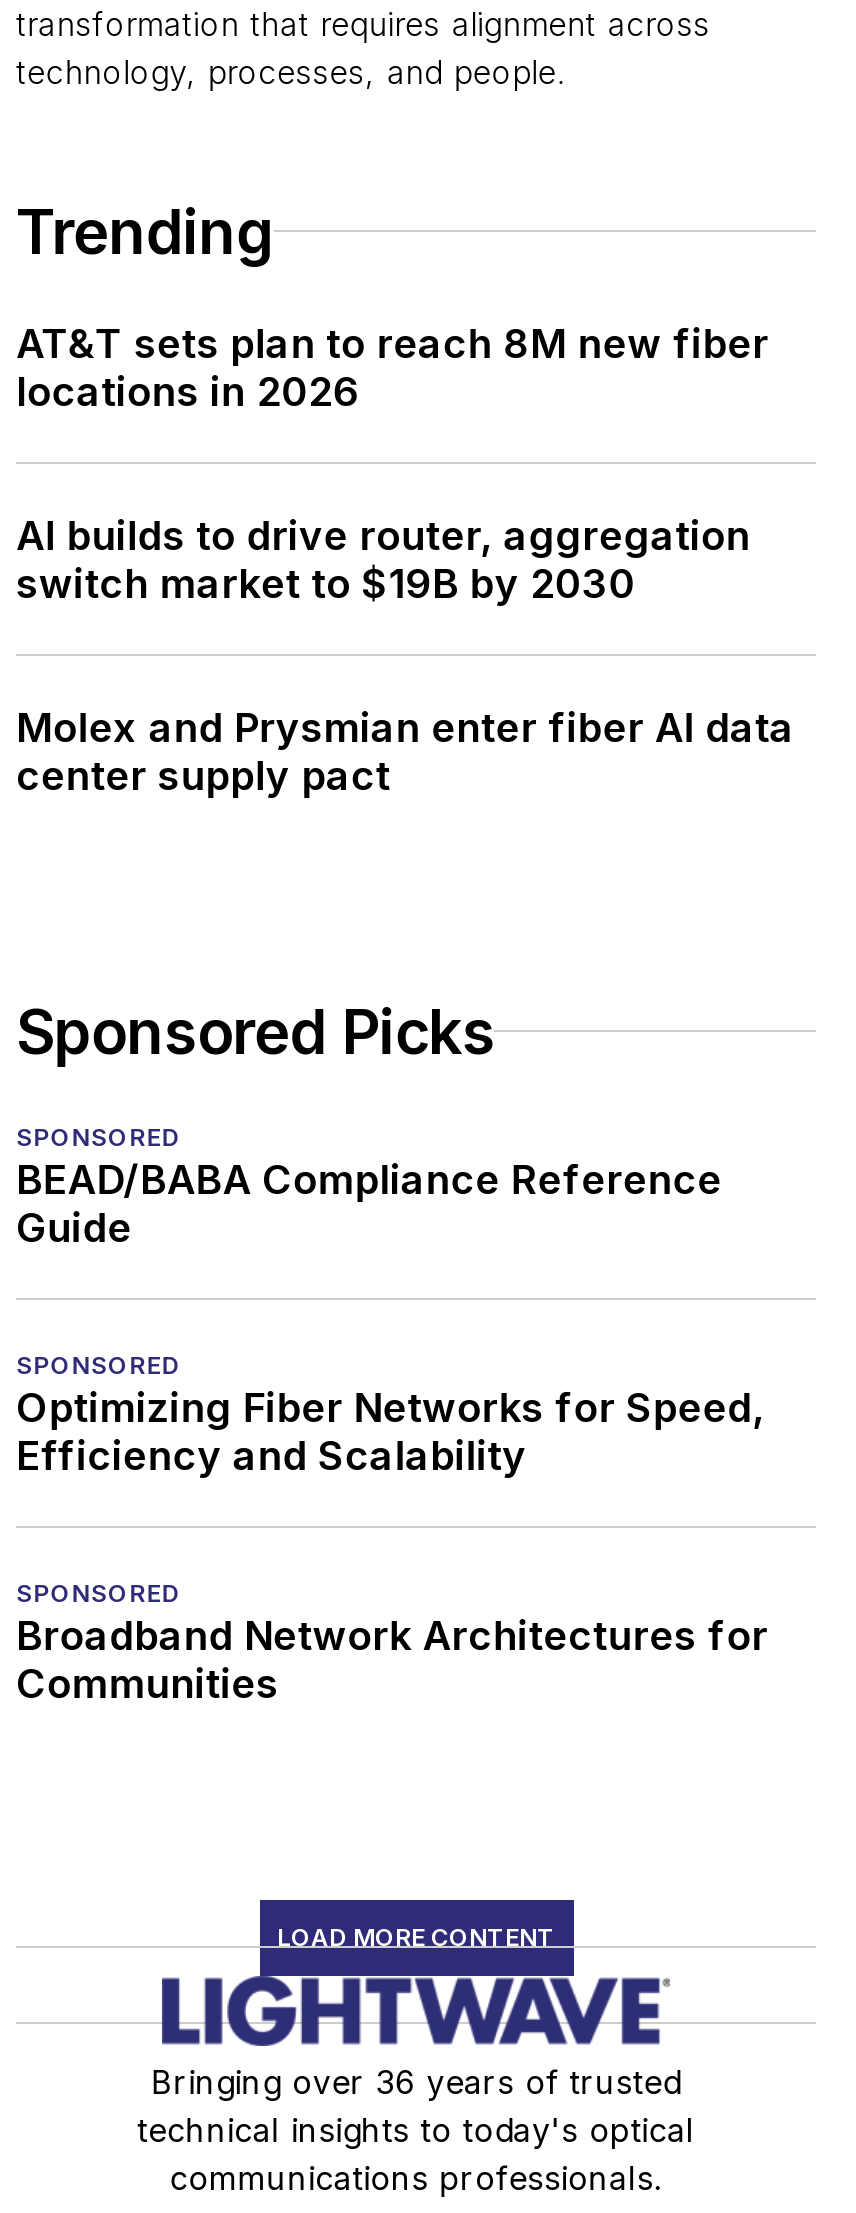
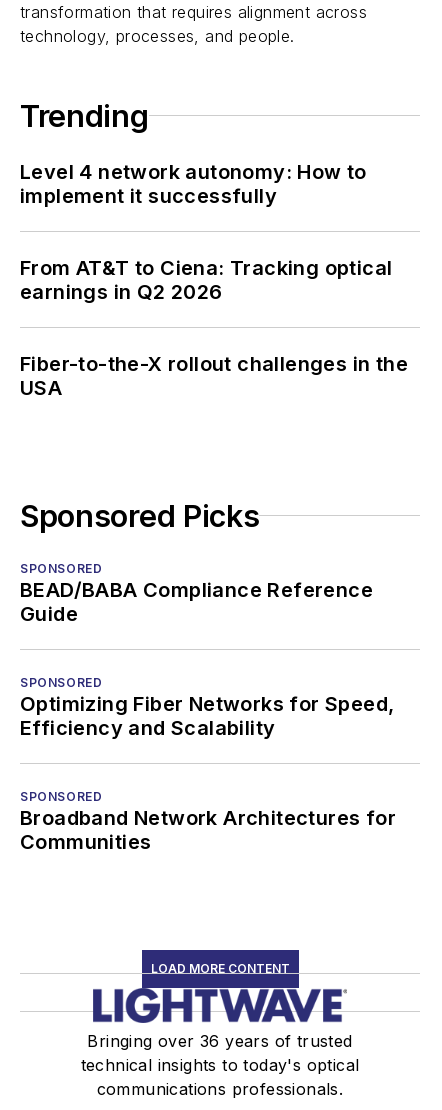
- AT&T sets plan to reach 8M new fiber
- locations in 2026
+ Level 4 network autonomy: How to
+ implement it successfully

- AI builds to drive router, aggregation
- switch market to $19B by 2030
+ From AT&T to Ciena: Tracking optical
+ earnings in Q2 2026

- Molex and Prysmian enter fiber AI data
- center supply pact
+ Fiber-to-the-X rollout challenges in the
+ USA
